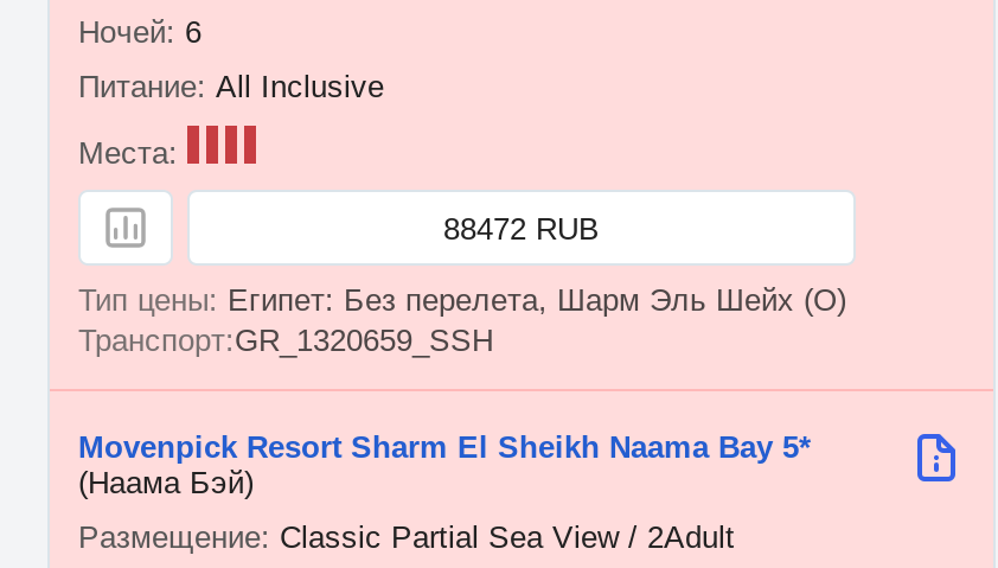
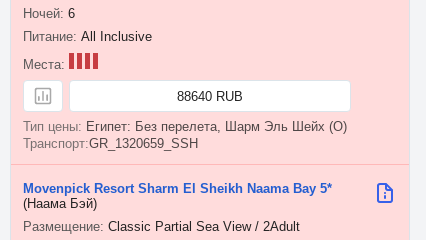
- 88472 RUB
+ 88640 RUB
